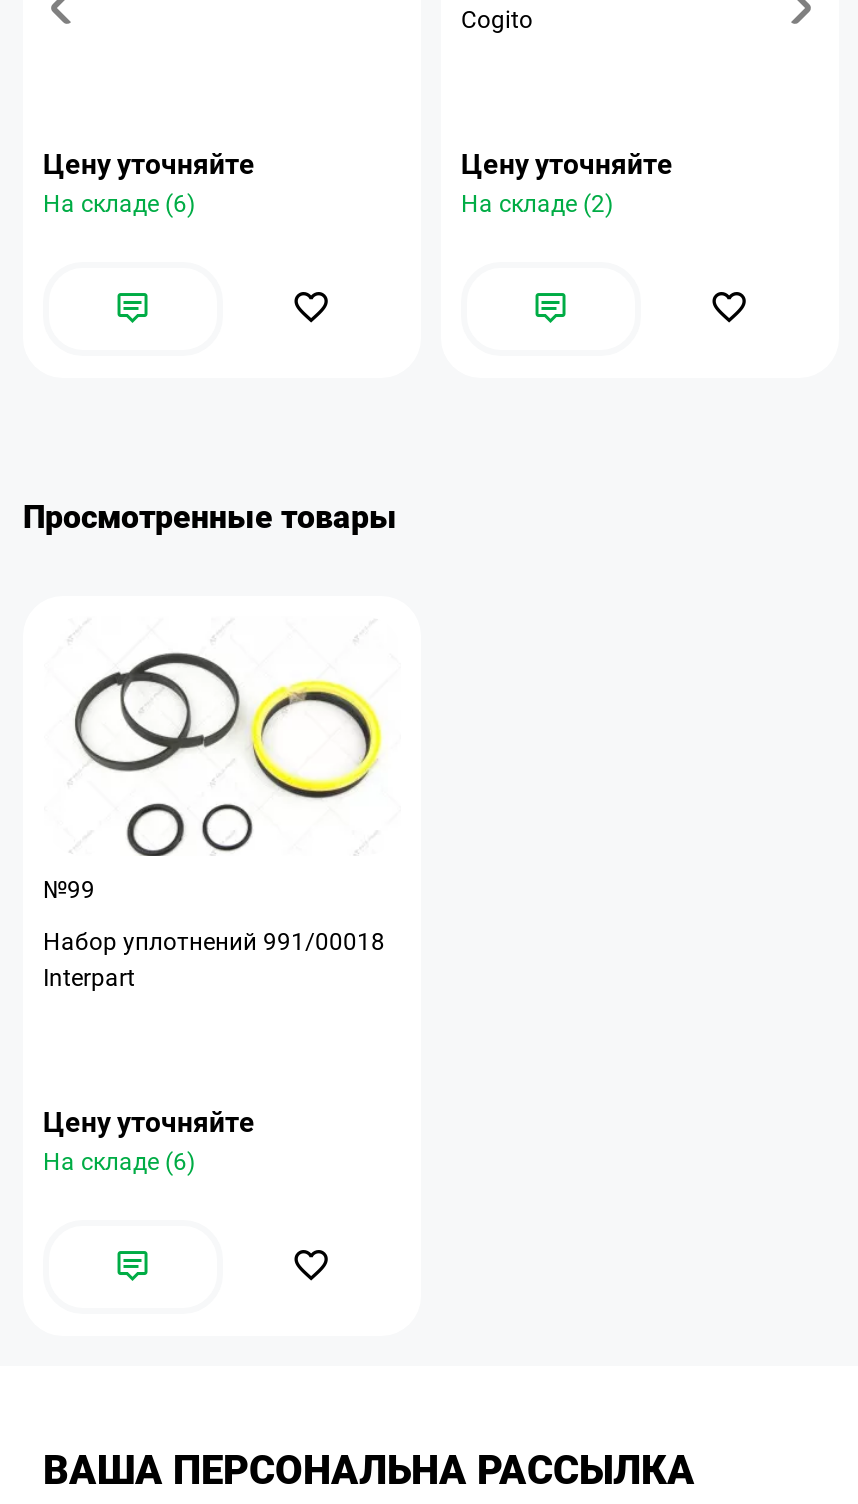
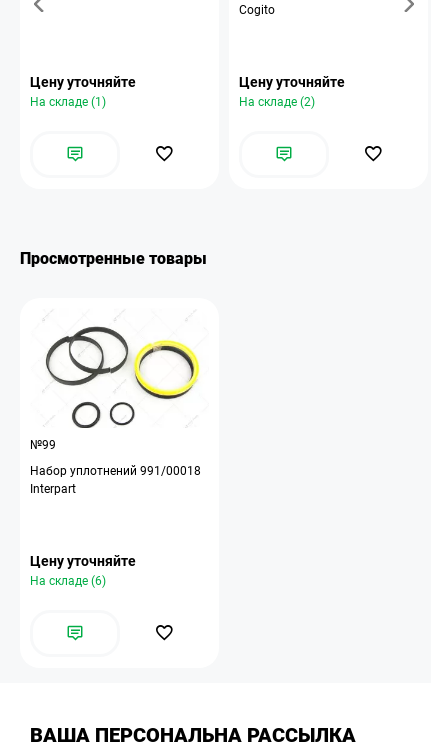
- На складе (6)
+ На складе (1)
